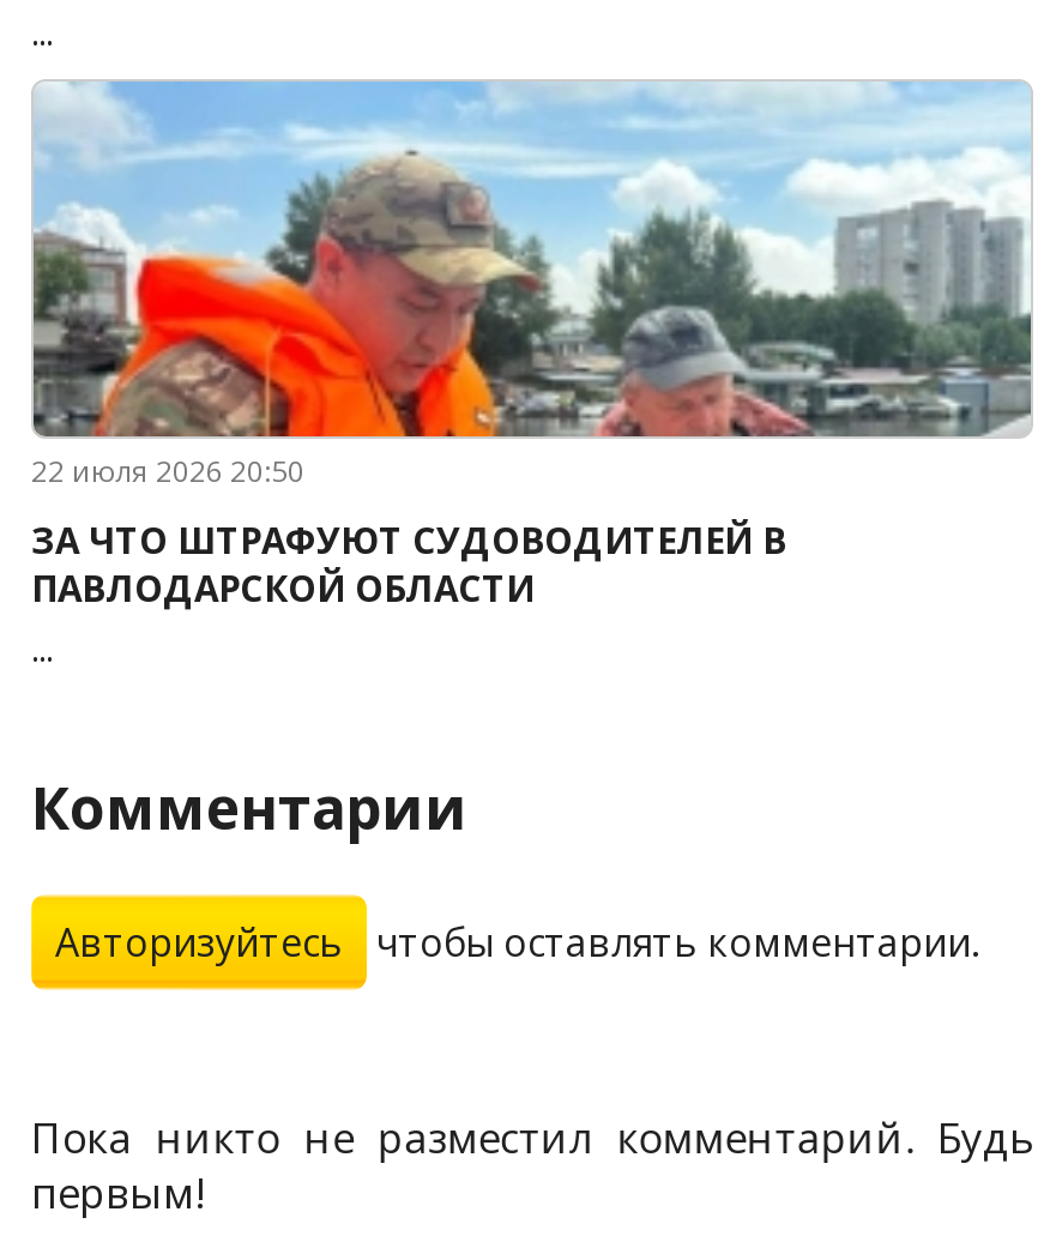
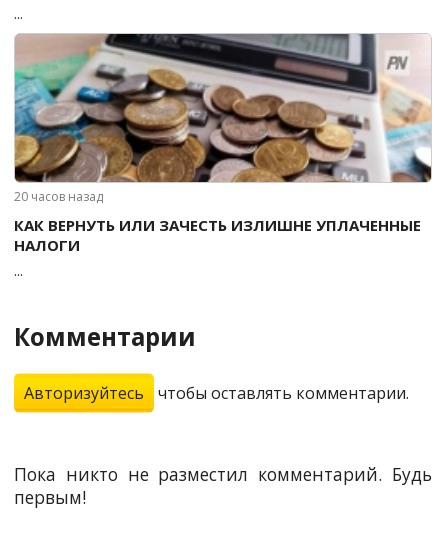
- [image]
- 22 июля 2026 20:50
+ [image]
+ 20 часов назад

- ЗА ЧТО ШТРАФУЮТ СУДОВОДИТЕЛЕЙ В
- ПАВЛОДАРСКОЙ ОБЛАСТИ
+ КАК ВЕРНУТЬ ИЛИ ЗАЧЕСТЬ ИЗЛИШНЕ УПЛАЧЕННЫЕ
+ НАЛОГИ
